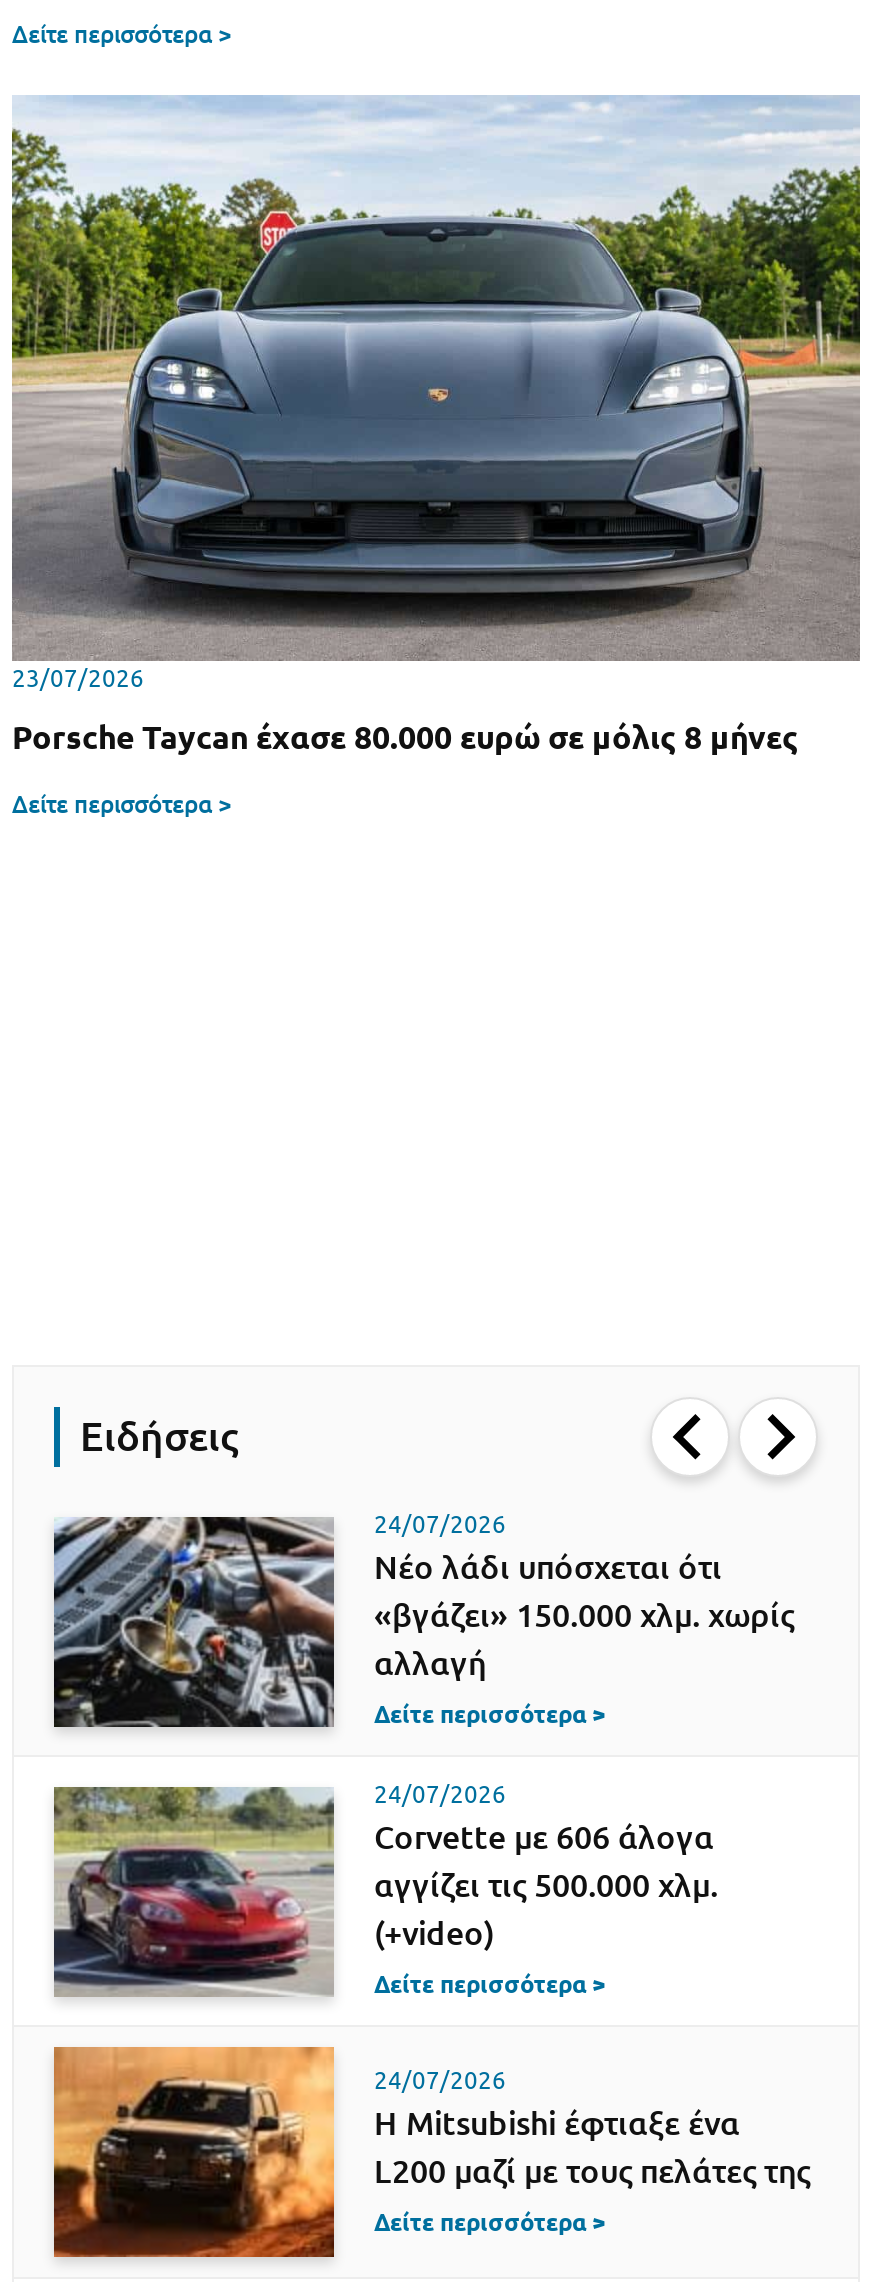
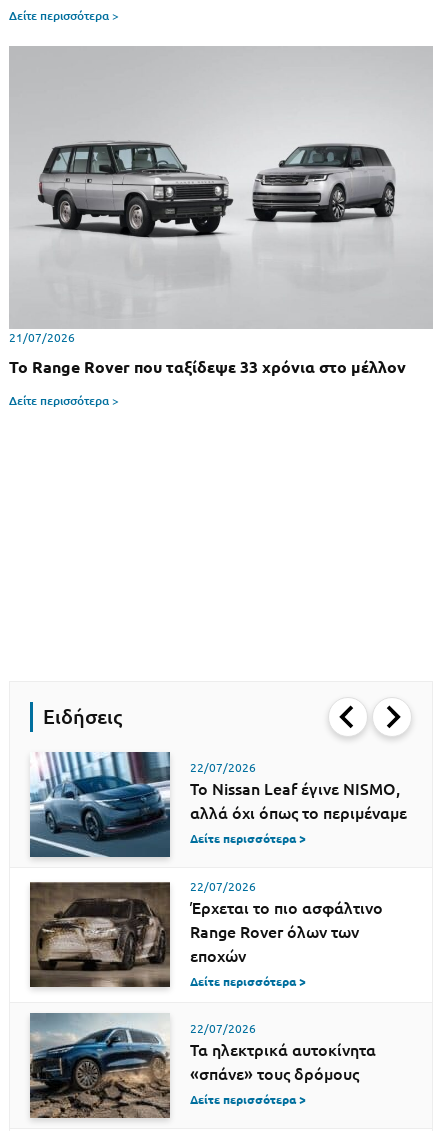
- [image]
- 23/07/2026
+ [image]
+ 21/07/2026

- Porsche Taycan έχασε 80.000 ευρώ σε μόλις 8 μήνες
+ Το Range Rover που ταξίδεψε 33 χρόνια στο μέλλον

- [image]
- 24/07/2026
- Νέο λάδι υπόσχεται ότι
- «βγάζει» 150.000 χλμ. χωρίς
- αλλαγή
+ [image]
+ 22/07/2026
+ Το Nissan Leaf έγινε NISMO,
+ αλλά όχι όπως το περιμέναμε

- [image]
- 24/07/2026
- Corvette με 606 άλογα
- αγγίζει τις 500.000 χλμ.
- (+video)
+ [image]
+ 22/07/2026
+ Έρχεται το πιο ασφάλτινο
+ Range Rover όλων των
+ εποχών

- [image]
- 24/07/2026
- Η Mitsubishi έφτιαξε ένα
- L200 μαζί με τους πελάτες της
+ [image]
+ 22/07/2026
+ Τα ηλεκτρικά αυτοκίνητα
+ «σπάνε» τους δρόμους
